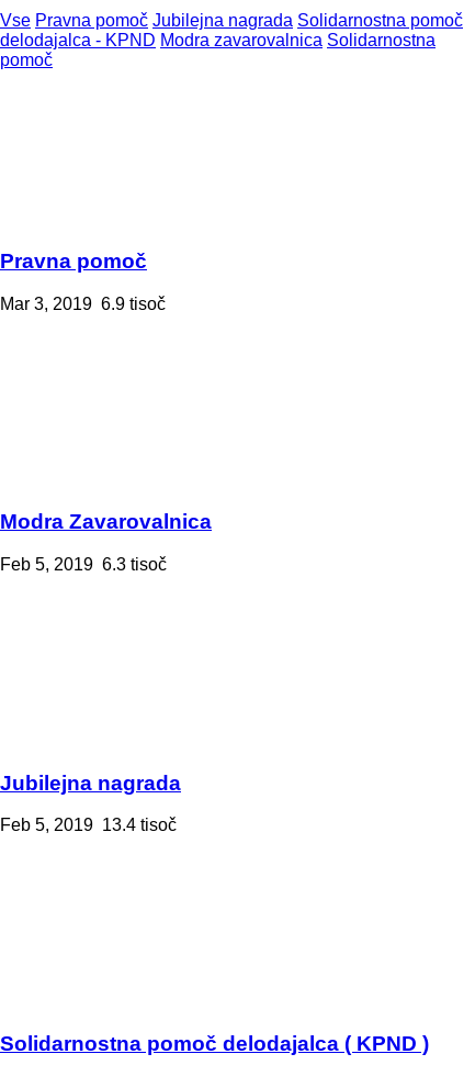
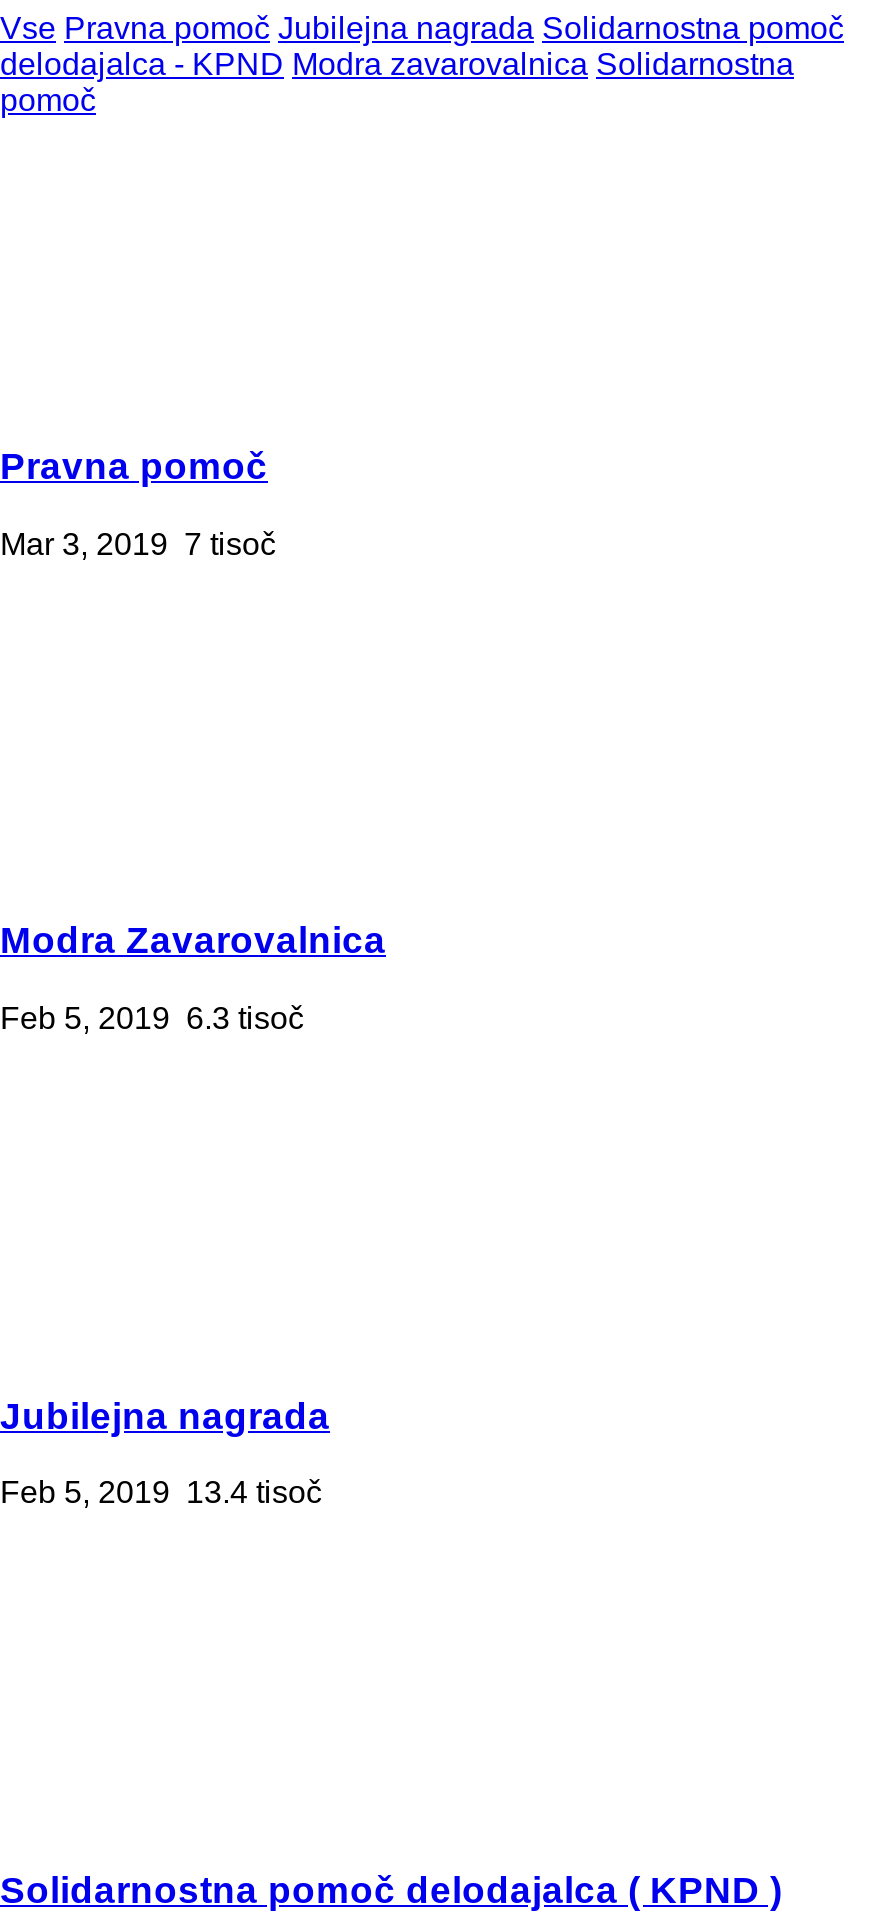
- Mar 3, 2019 6.9 tisoč
+ Mar 3, 2019 7 tisoč
